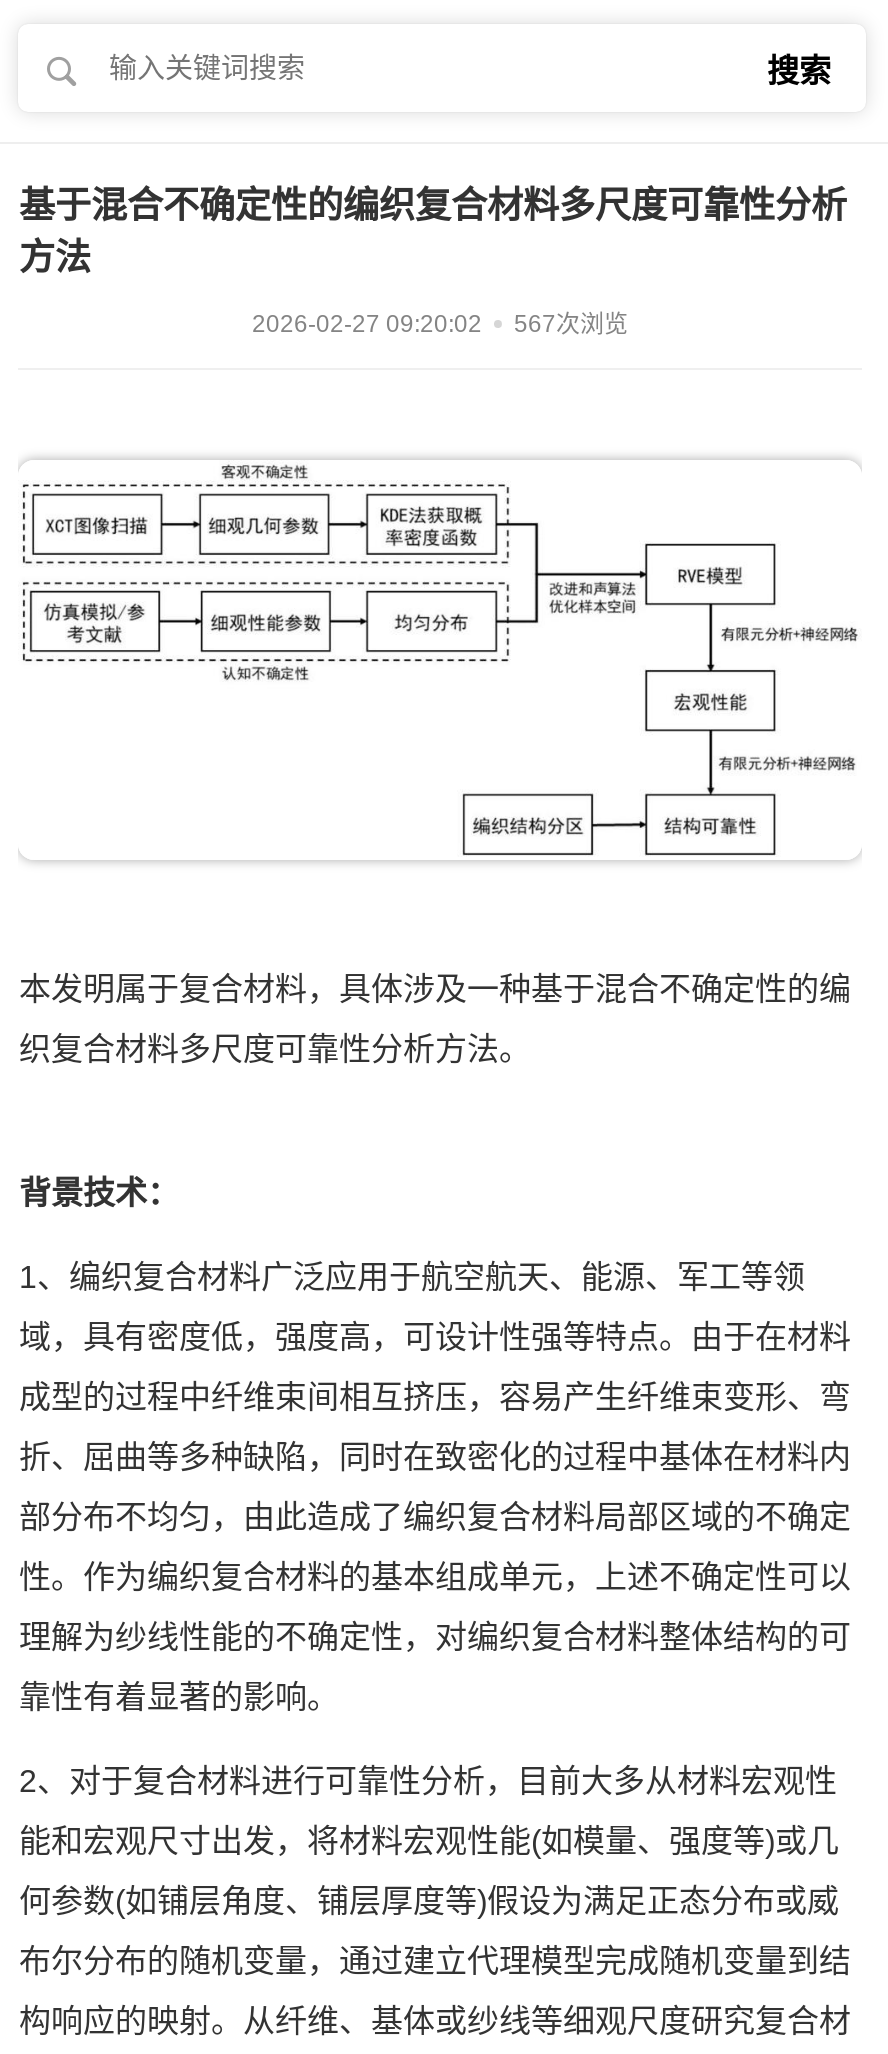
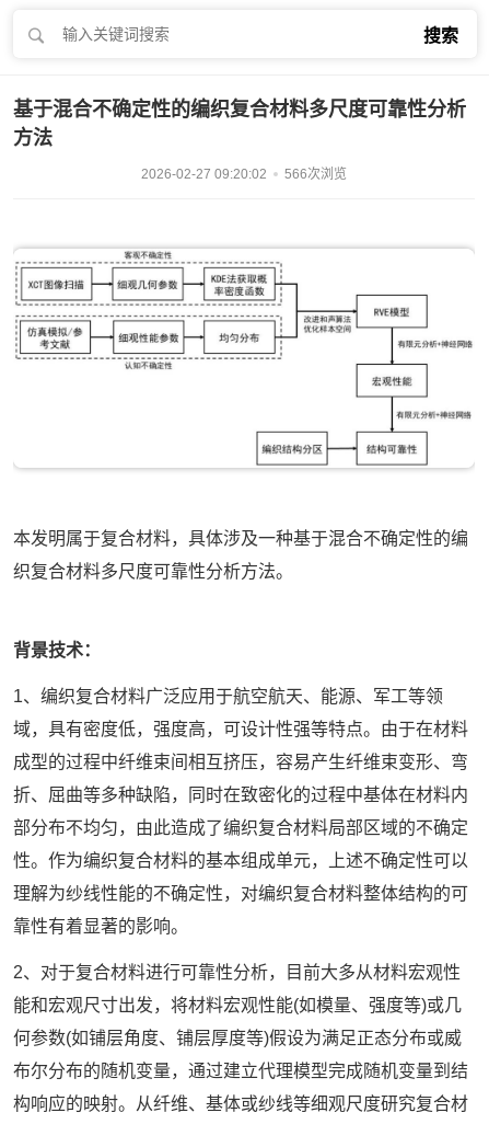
- 2026-02-27 09:20:02 567次浏览
+ 2026-02-27 09:20:02 566次浏览
